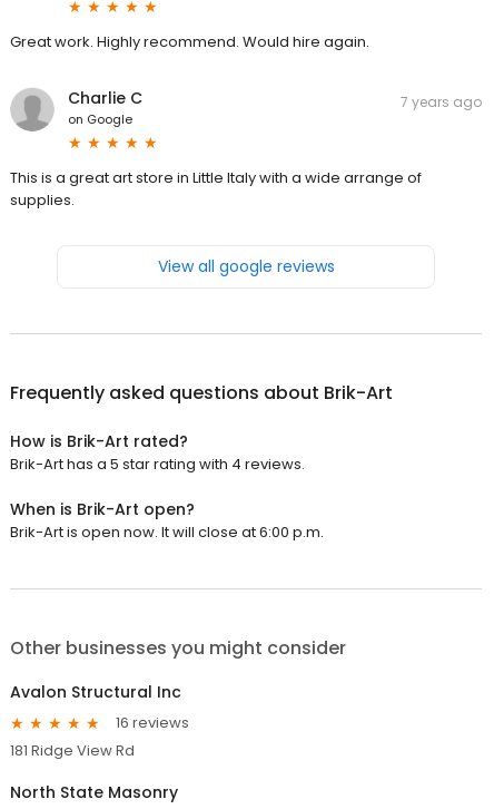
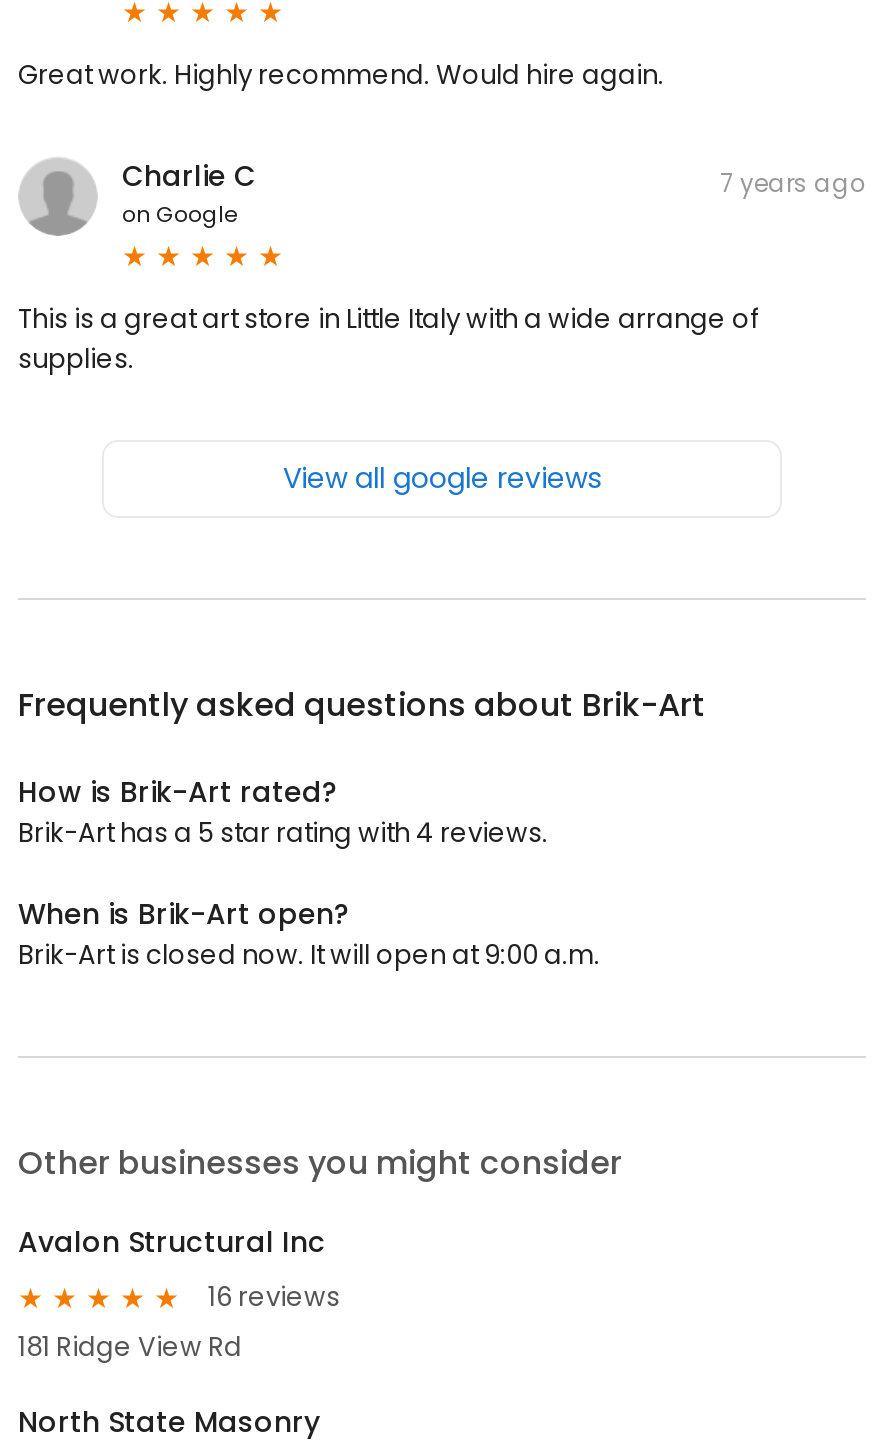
- Brik-Art is open now. It will close at 6:00 p.m.
+ Brik-Art is closed now. It will open at 9:00 a.m.
